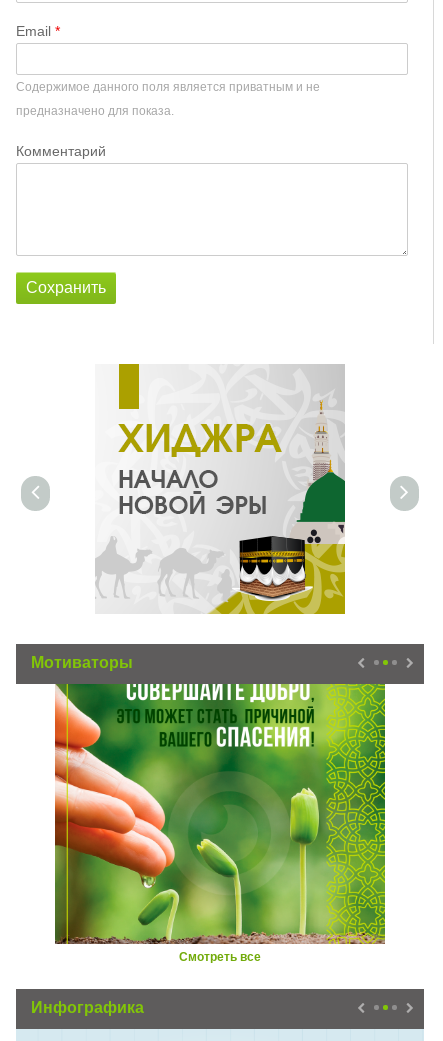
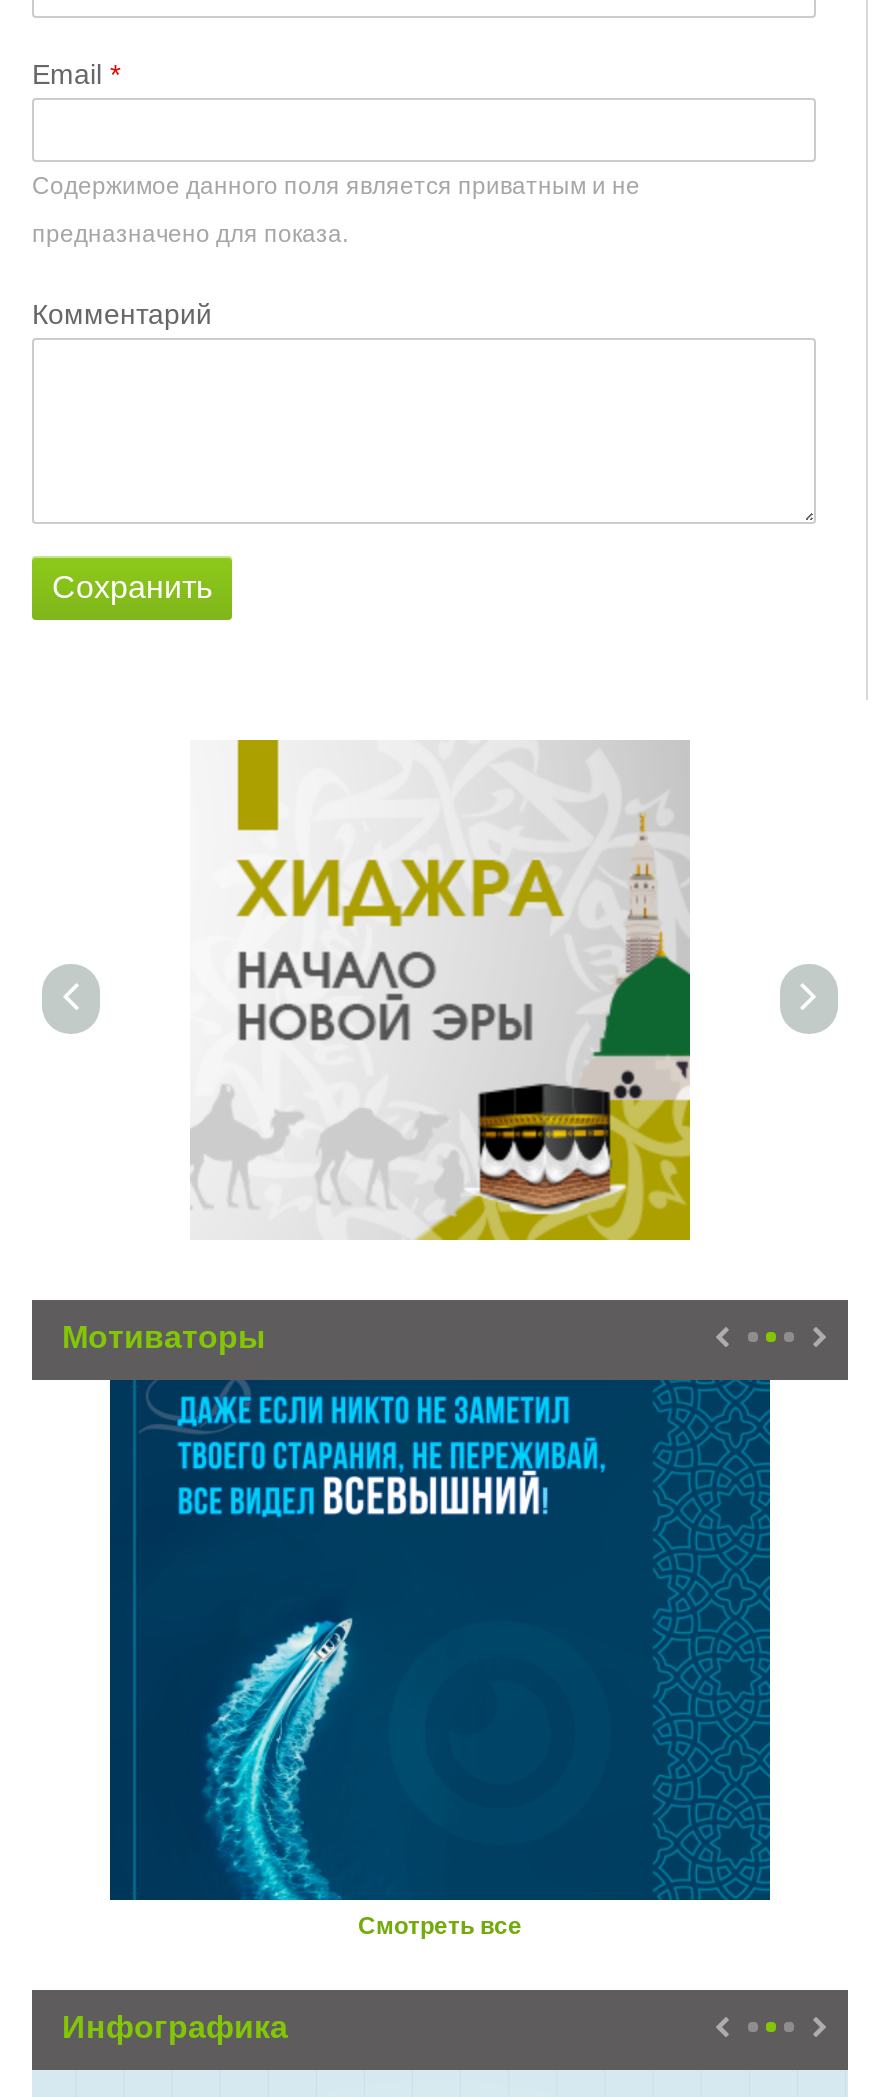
- [image]
+ [image]
